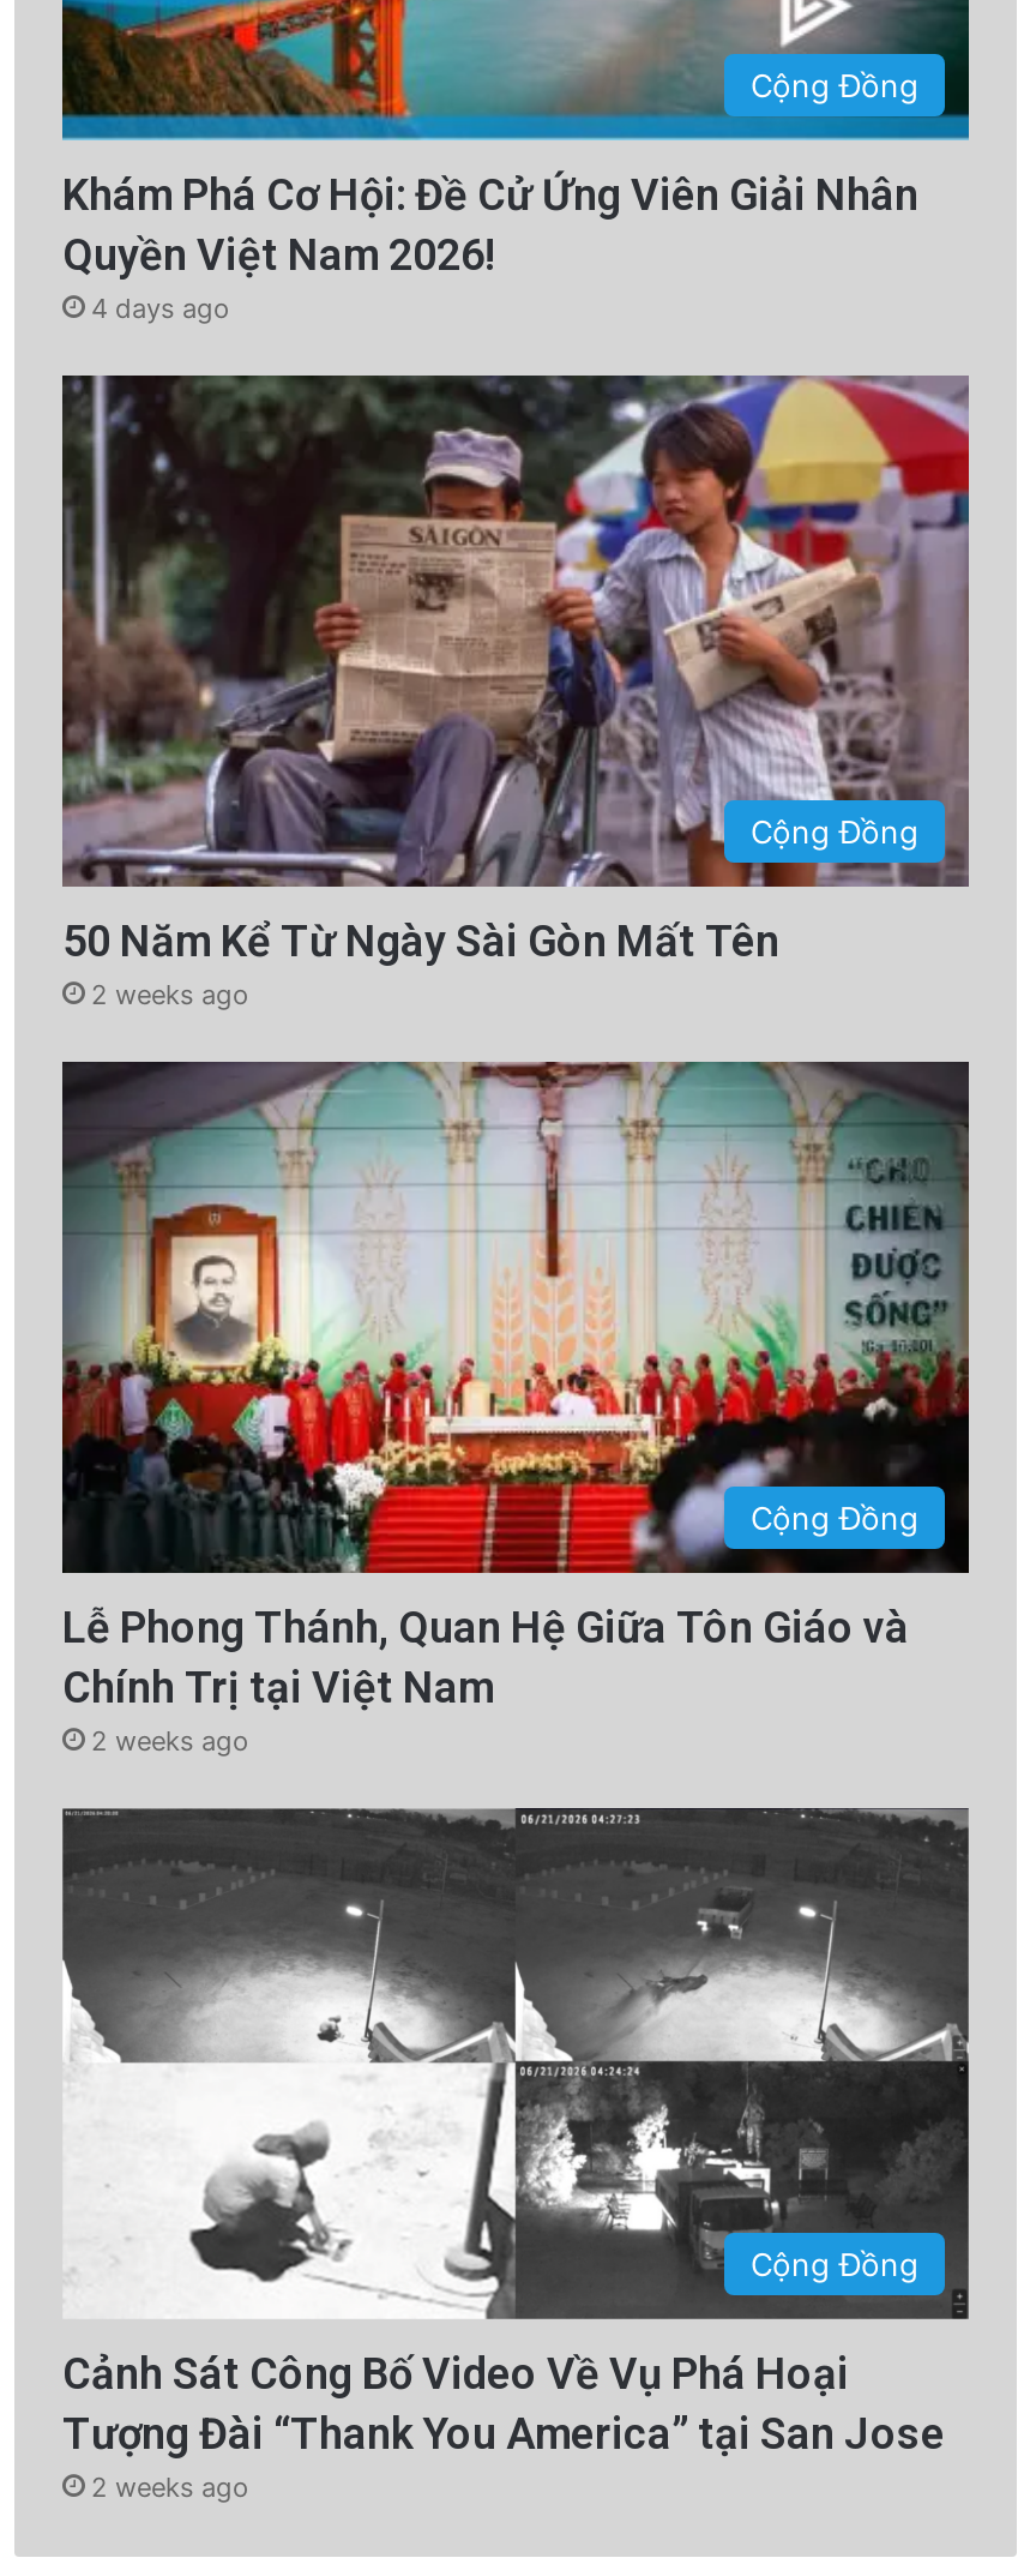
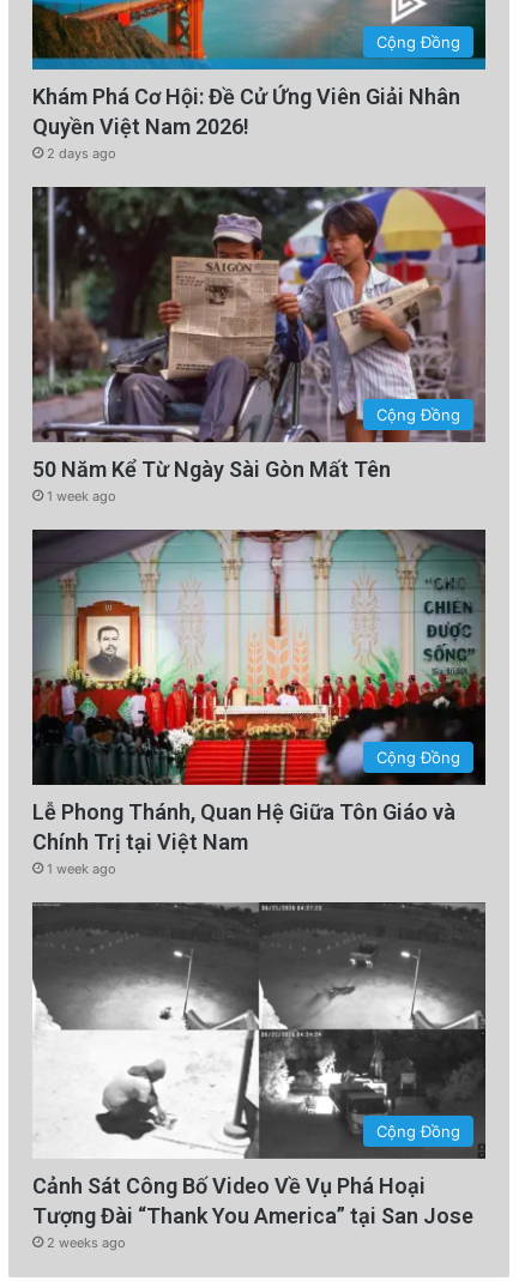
- 4 days ago
+ 2 days ago

- 2 weeks ago
+ 1 week ago

- 2 weeks ago
+ 1 week ago
